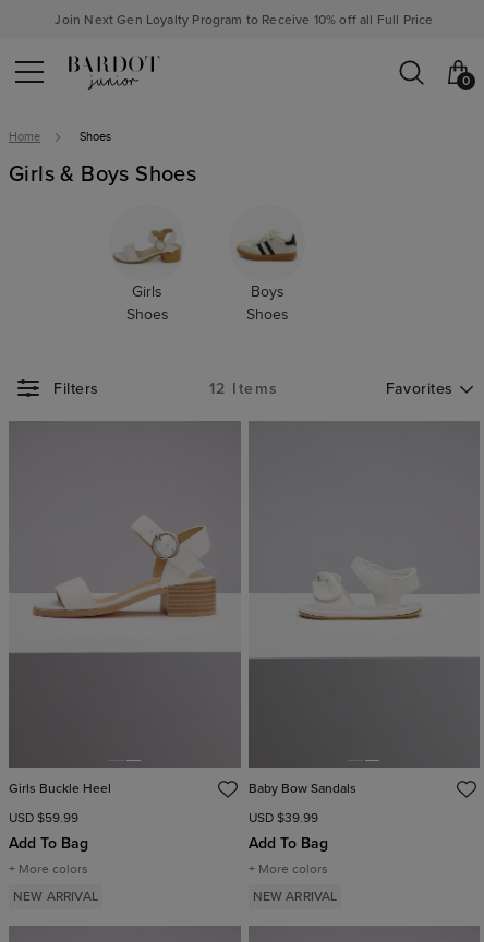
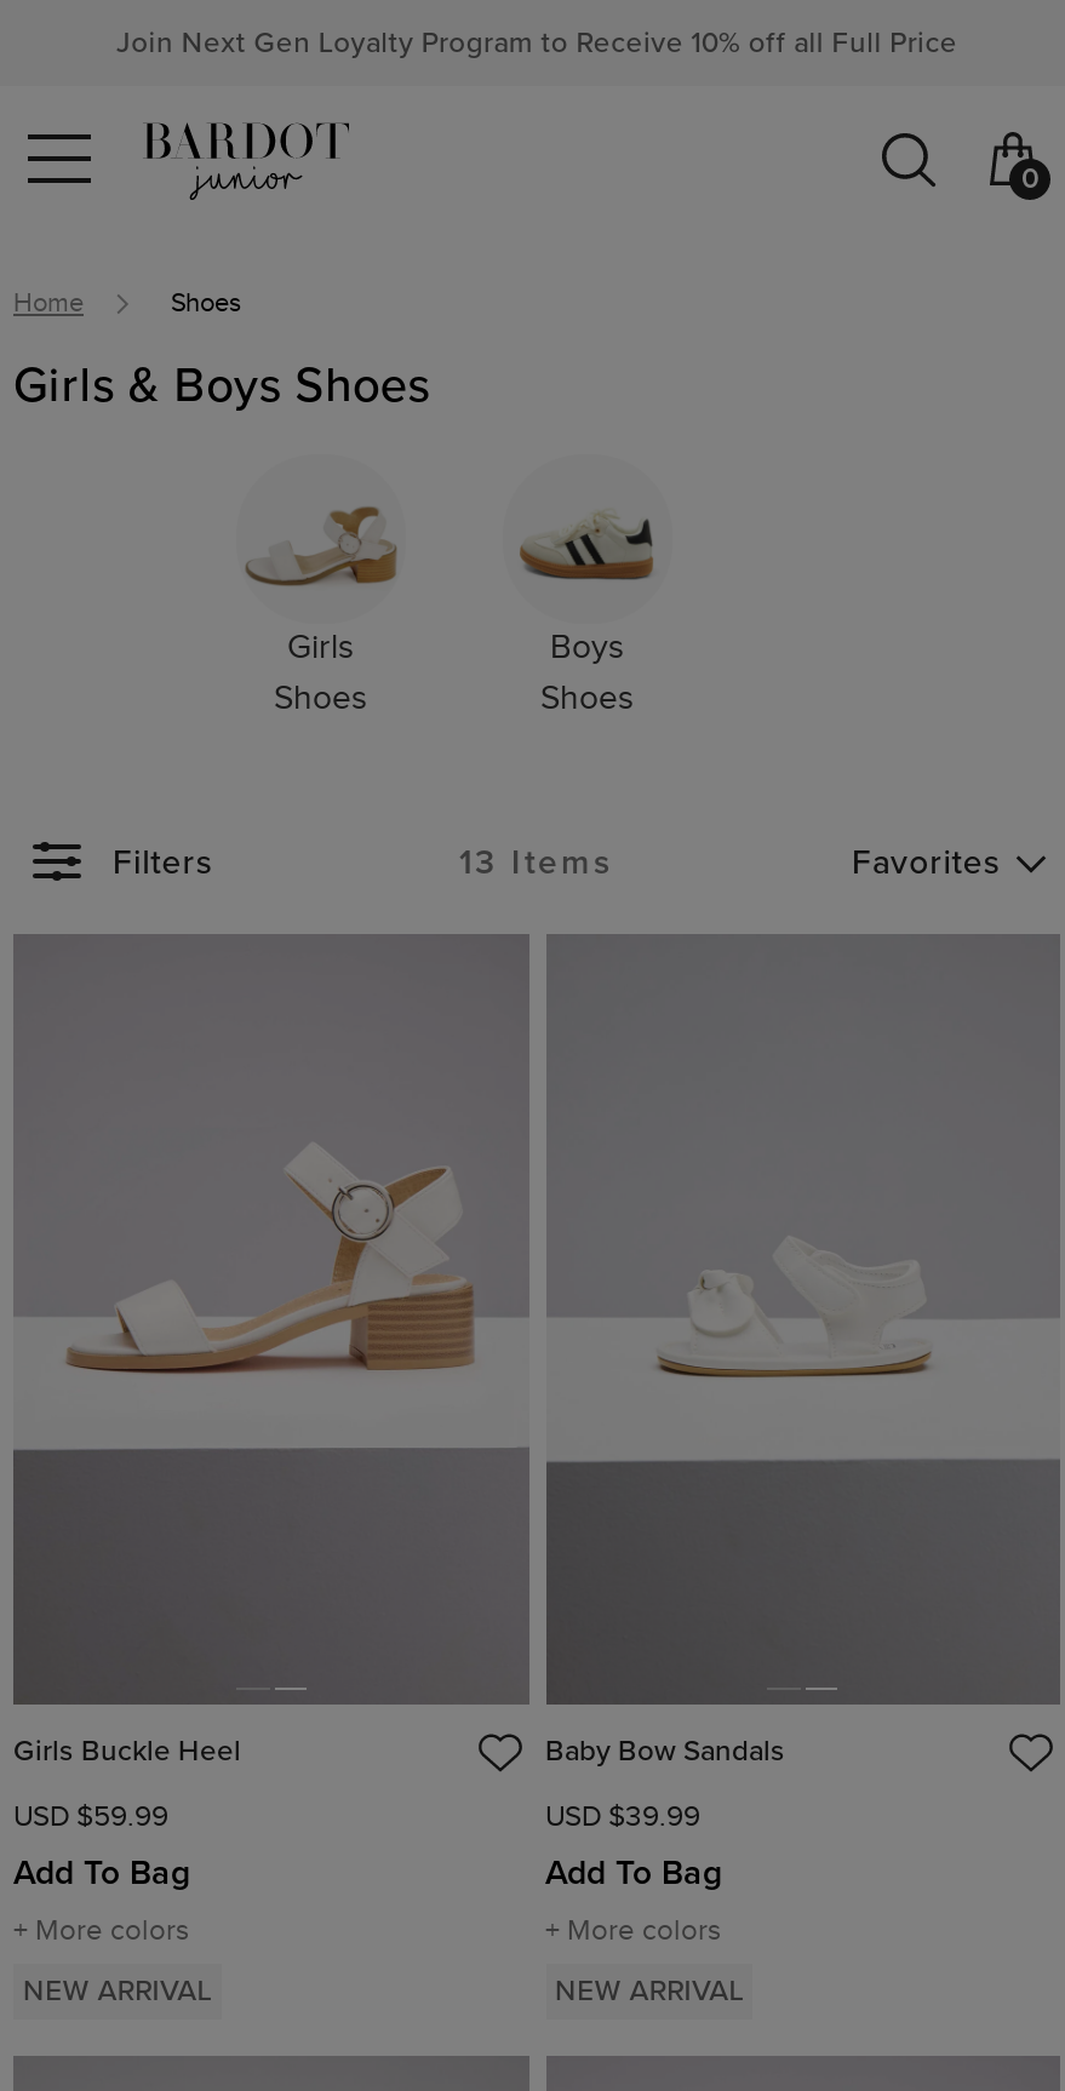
- 12 Items
+ 13 Items
